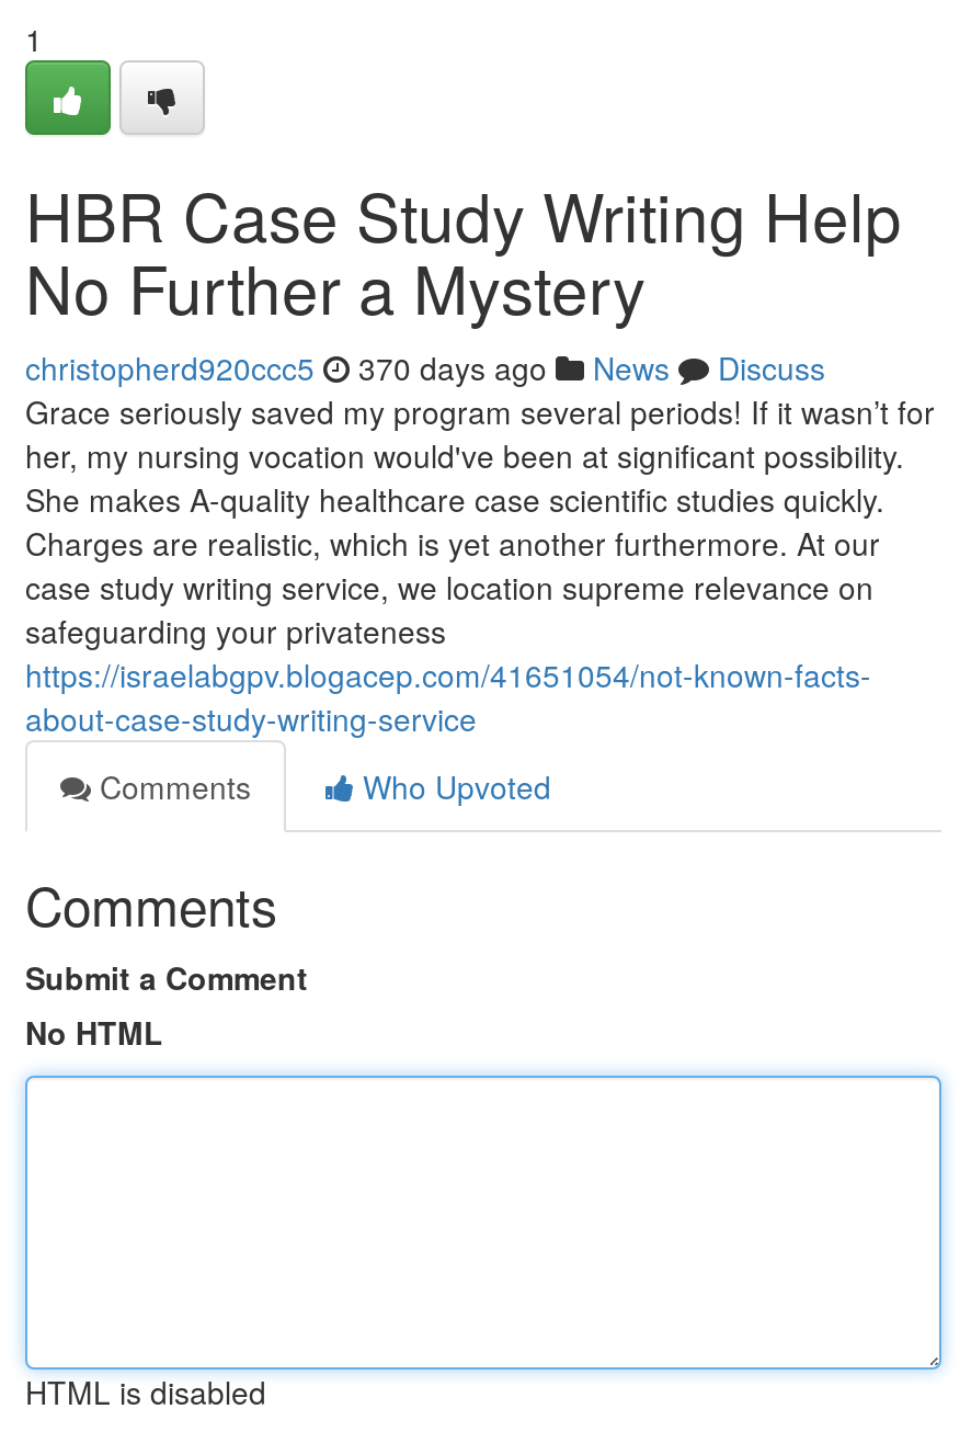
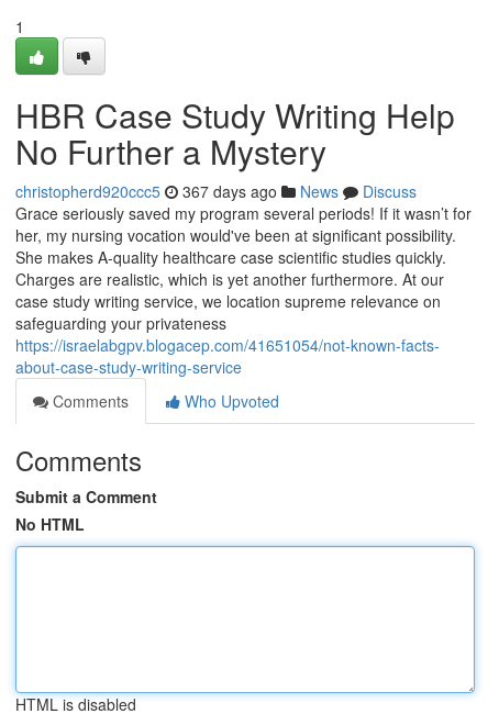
- christopherd920ccc5 370 days ago News Discuss
+ christopherd920ccc5 367 days ago News Discuss
